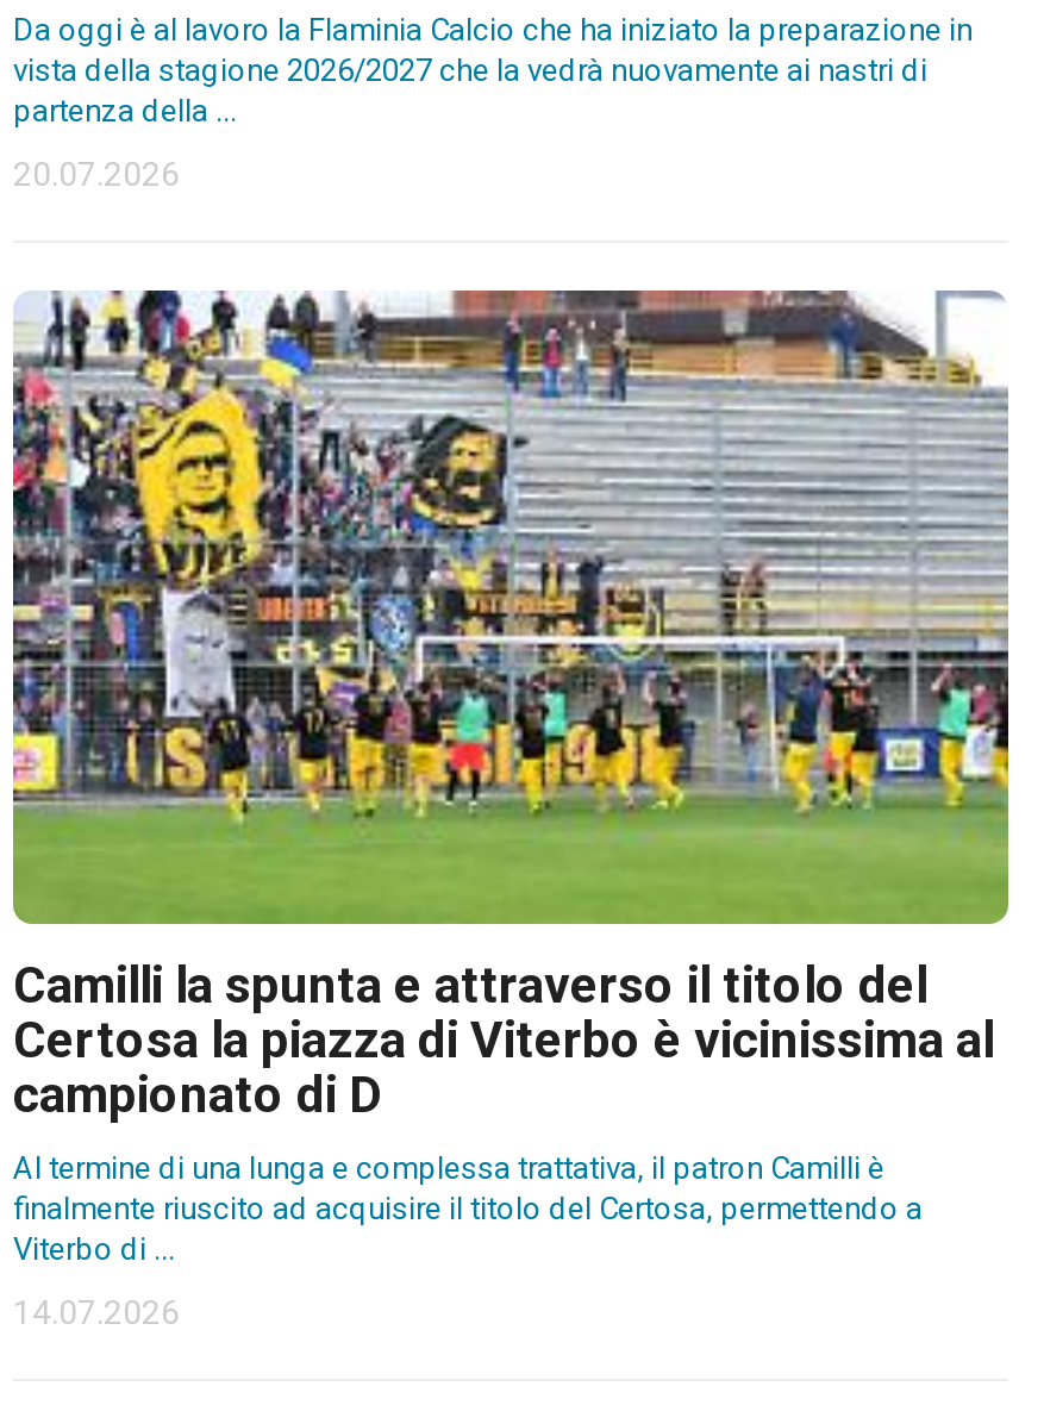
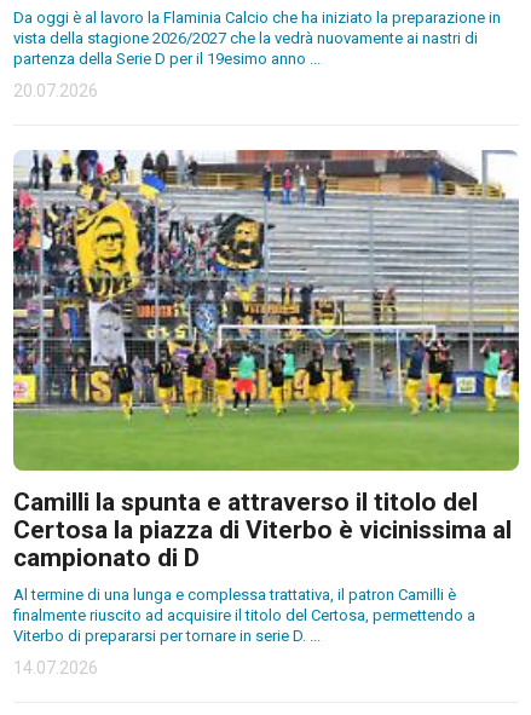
- partenza della...
+ partenza della Serie D per il 19esimo anno...

- Viterbo di...
+ Viterbo di prepararsi per tornare in serie D....
